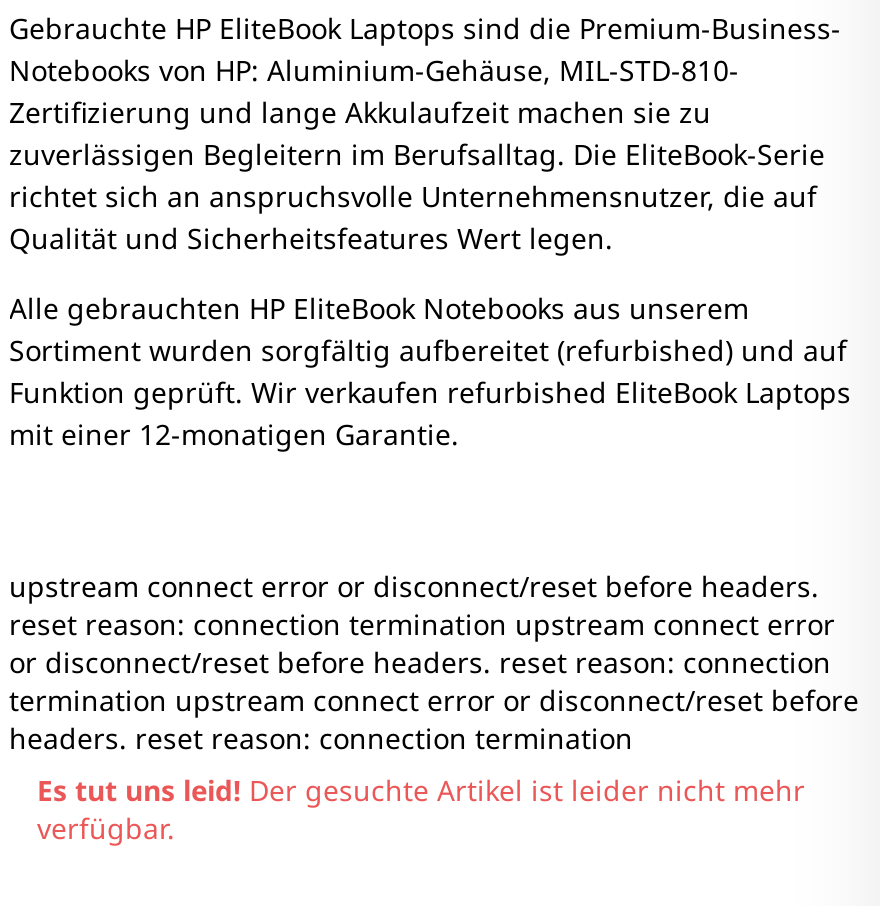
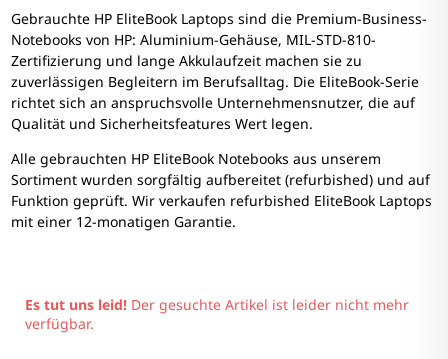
- upstream connect error or disconnect/reset before headers.
- reset reason: connection termination upstream connect error
- or disconnect/reset before headers. reset reason: connection
- termination upstream connect error or disconnect/reset before
- headers. reset reason: connection termination
